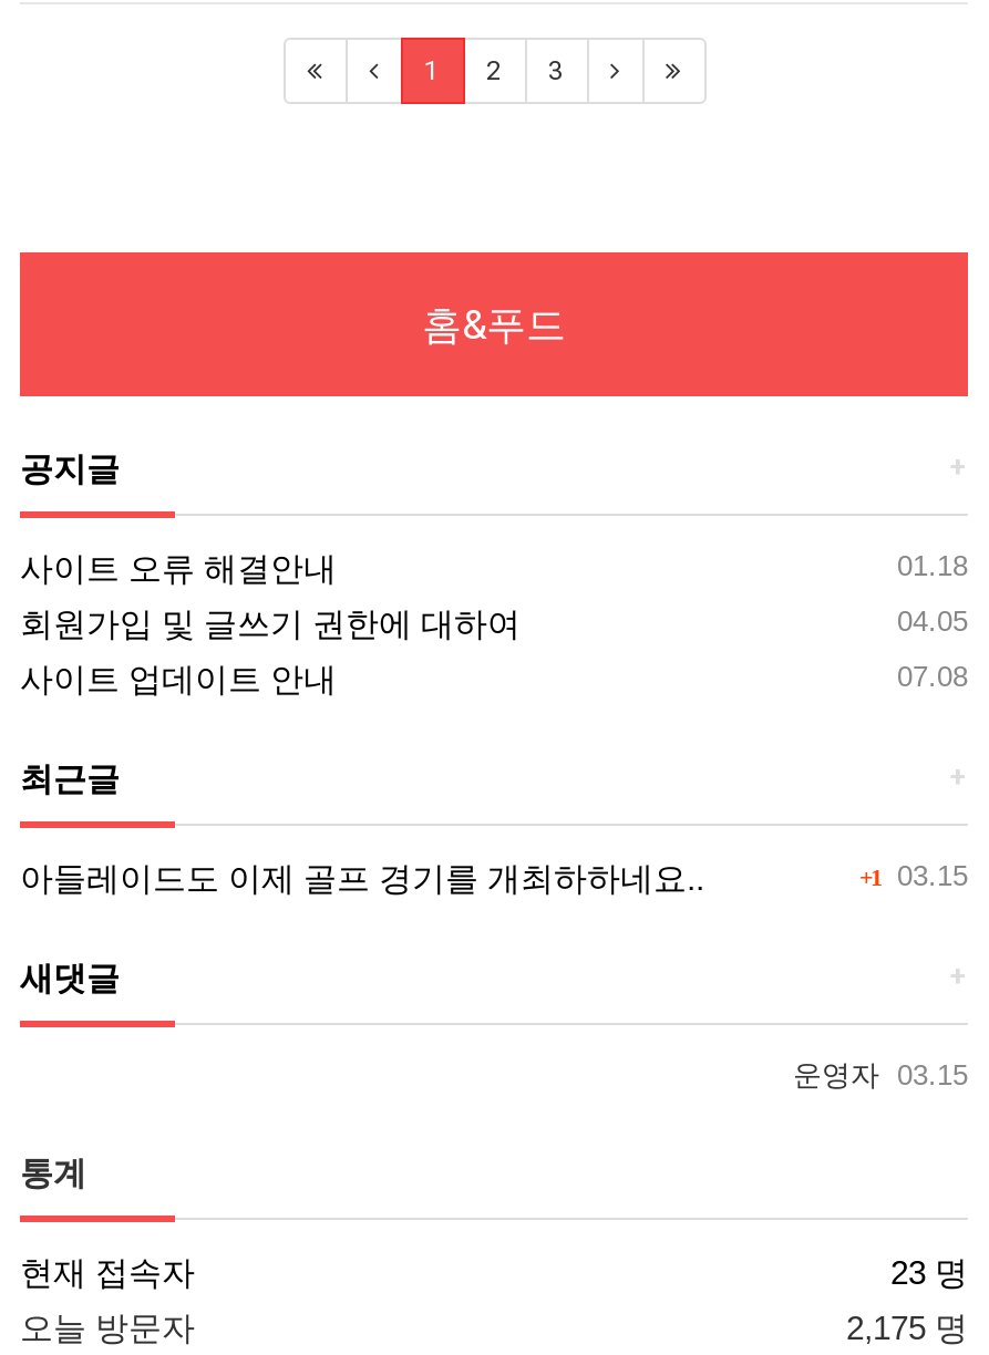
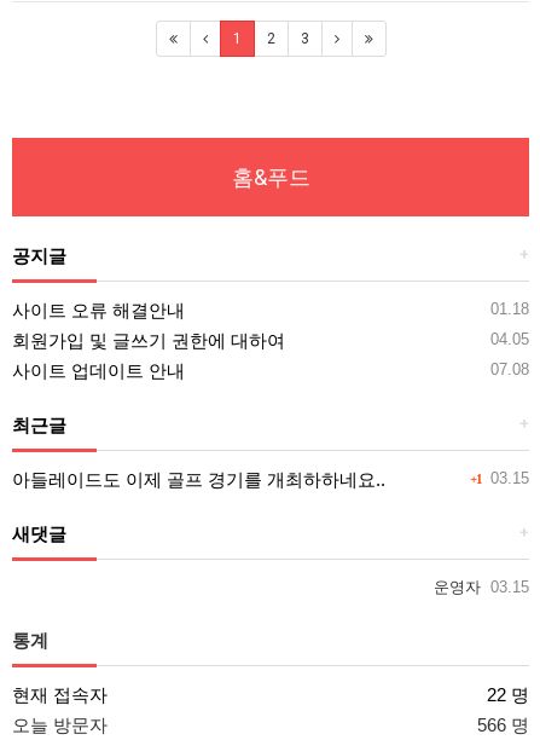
- 23 명
+ 22 명

- 2,175 명
+ 566 명
